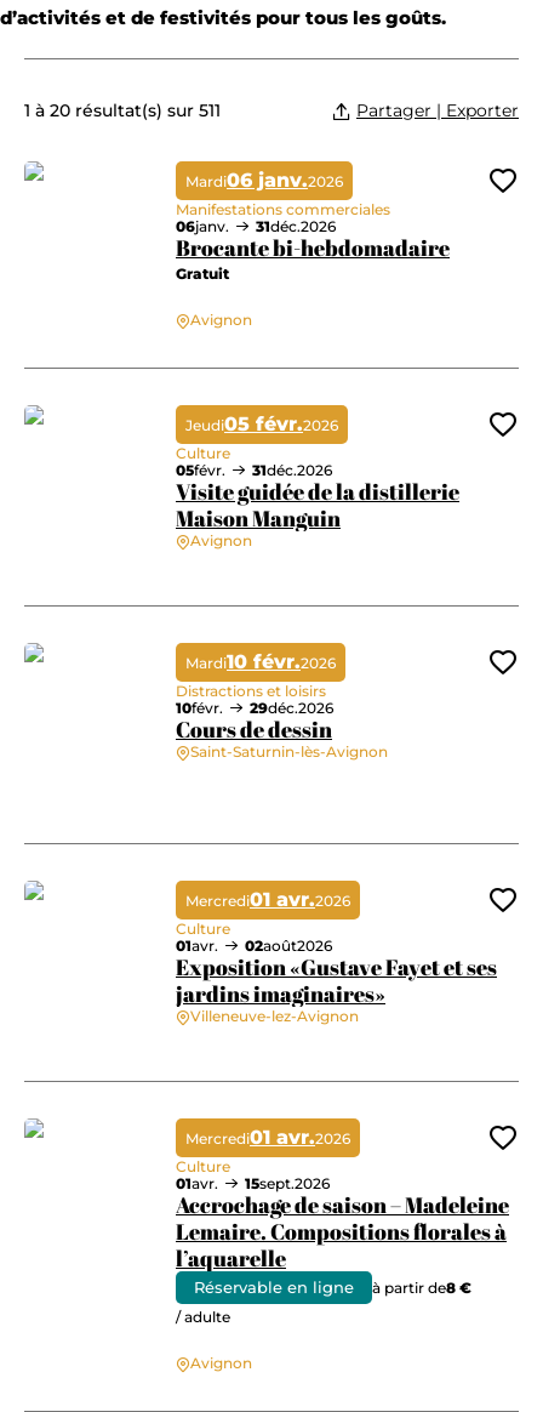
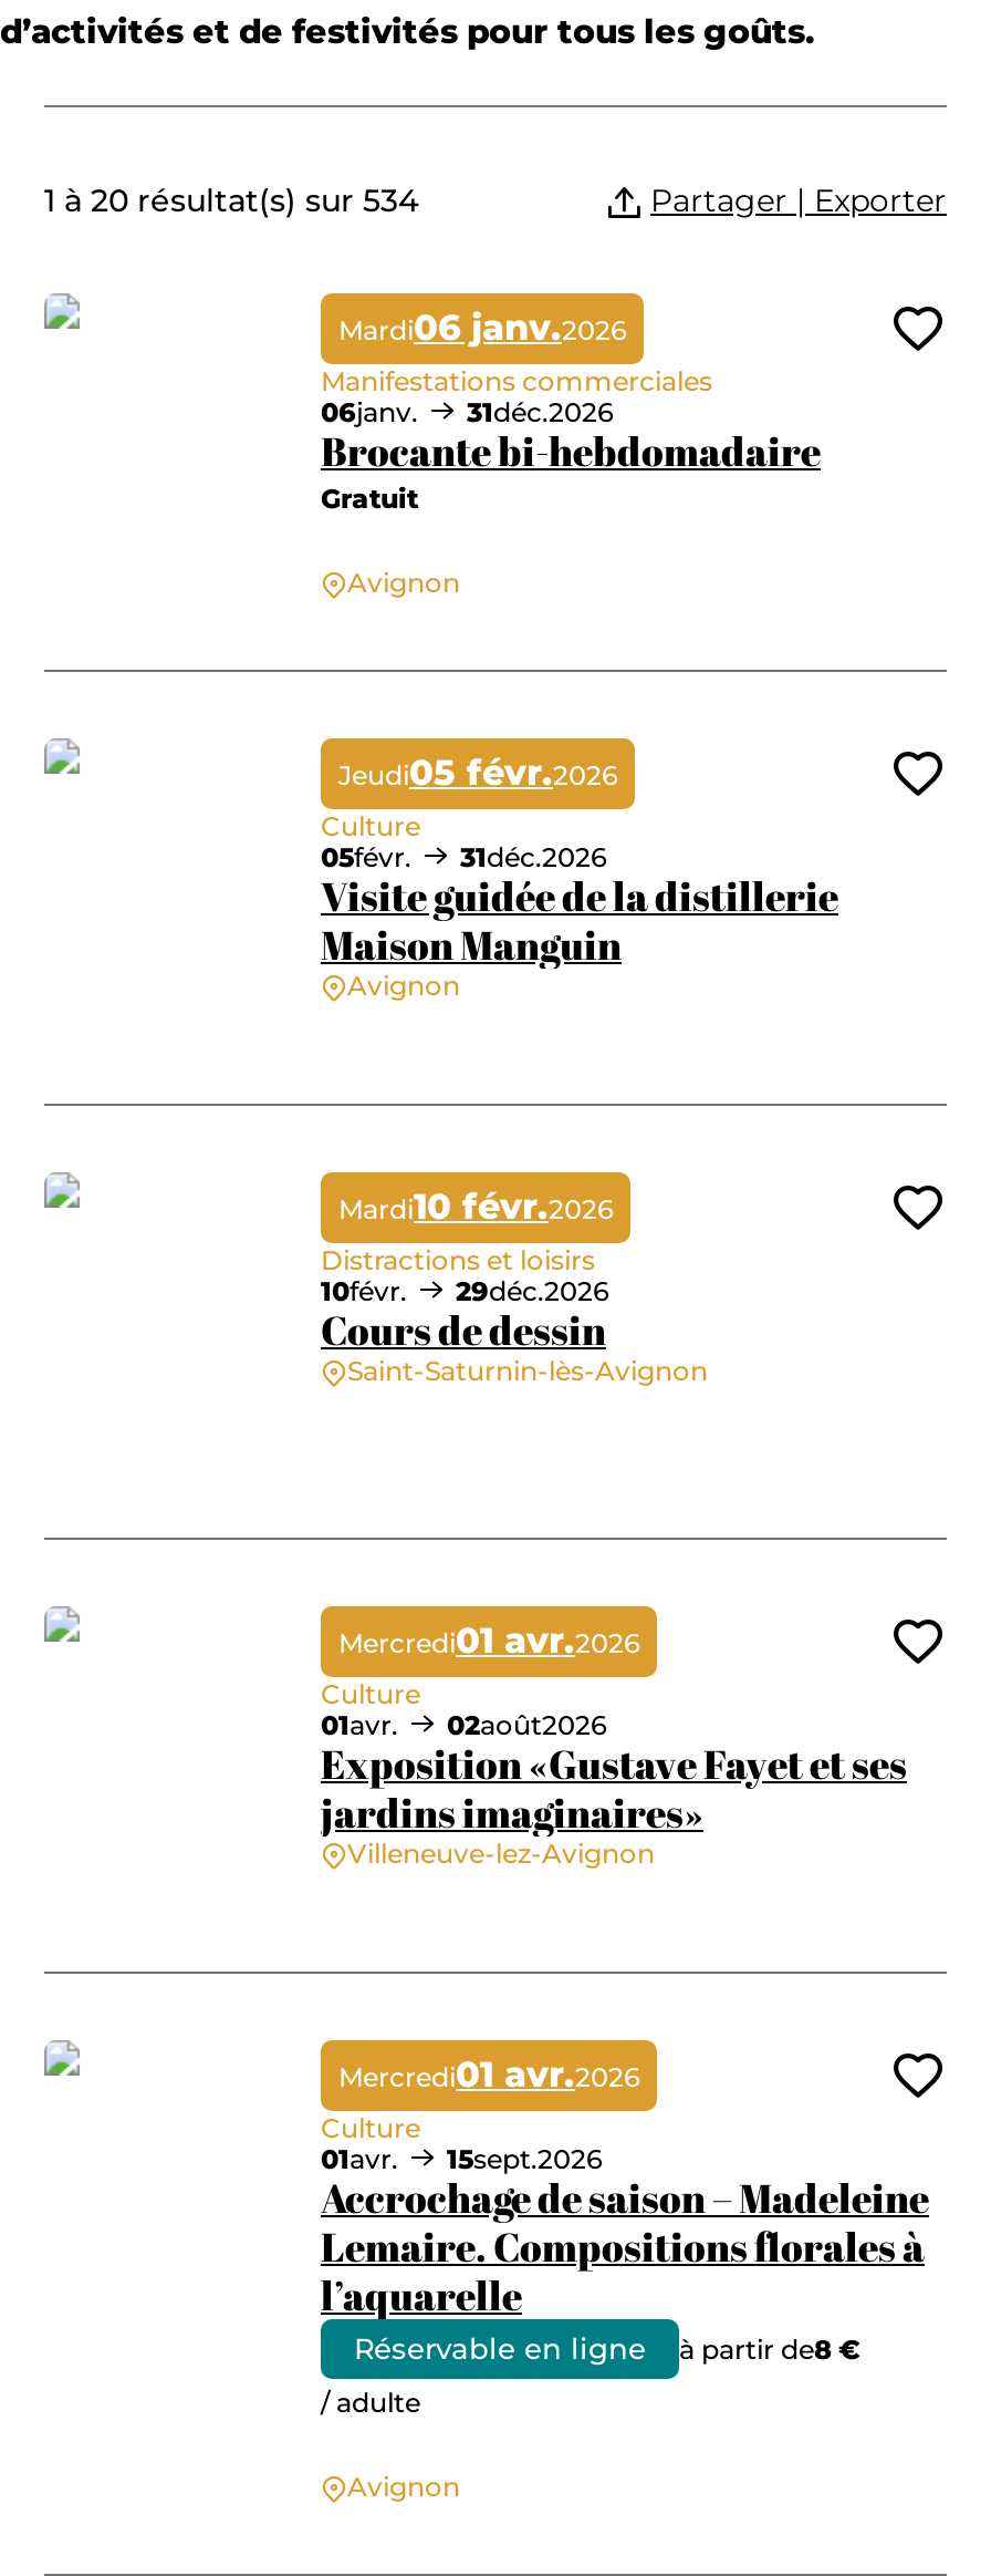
- 1 à 20 résultat(s) sur 511
+ 1 à 20 résultat(s) sur 534
